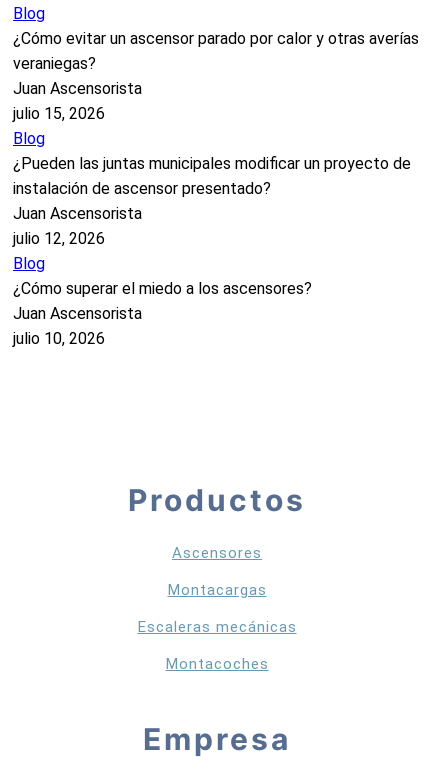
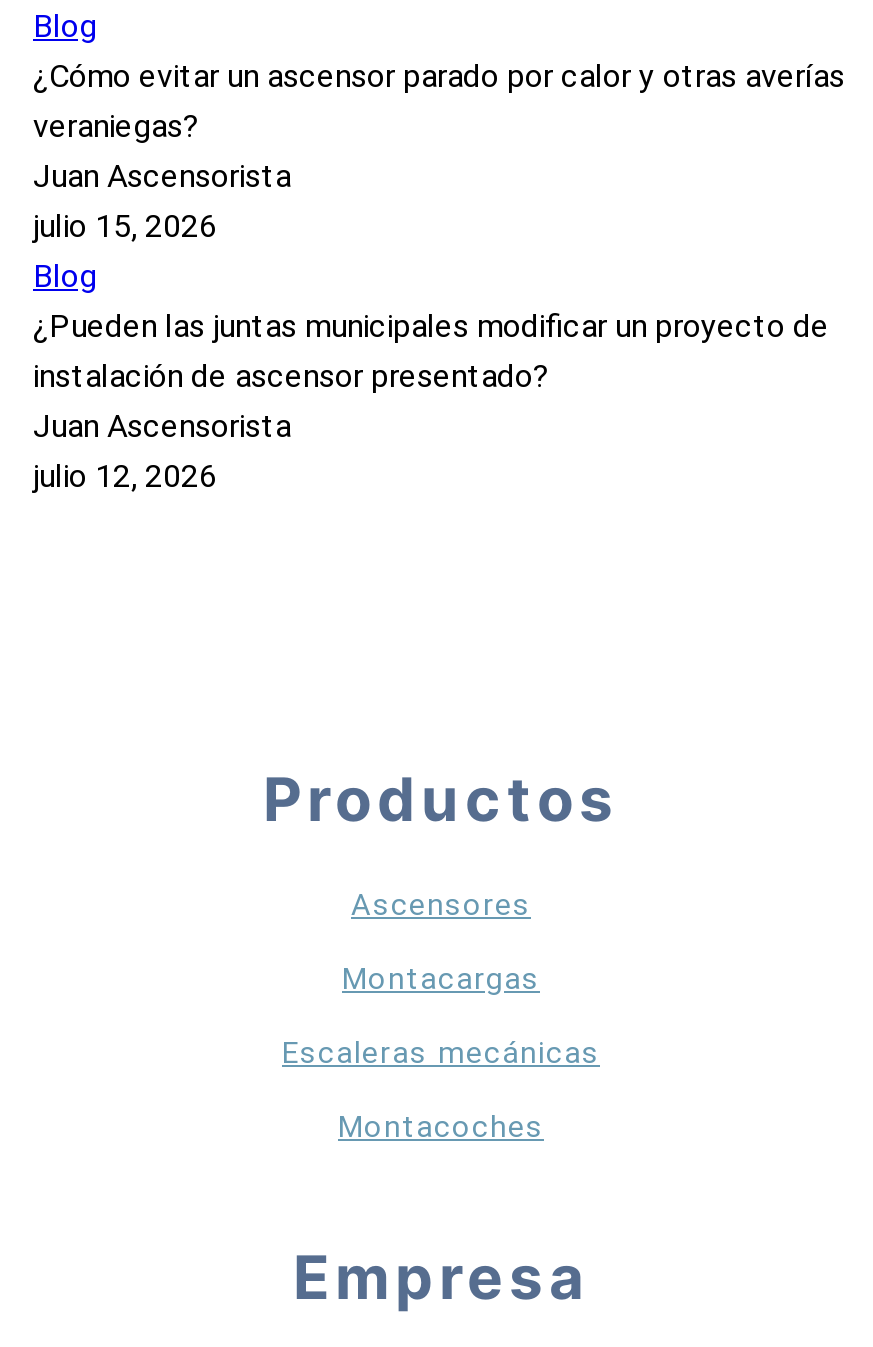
- Blog
- ¿Cómo superar el miedo a los ascensores?
- Juan Ascensorista
- julio 10, 2026
